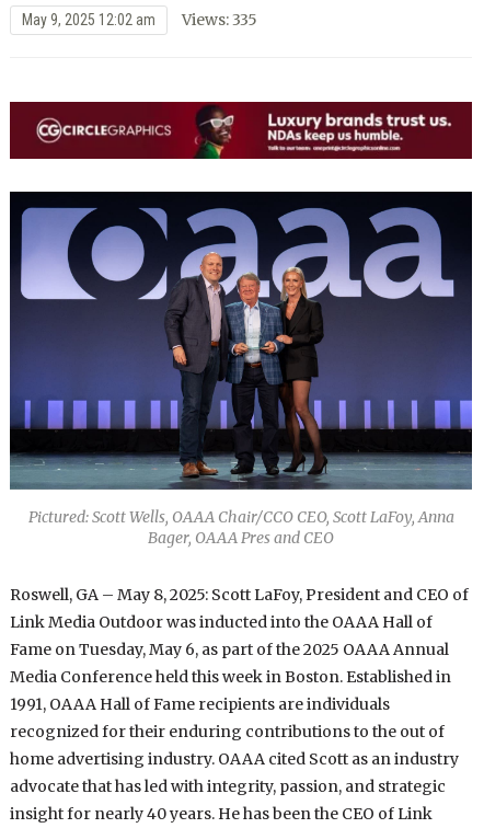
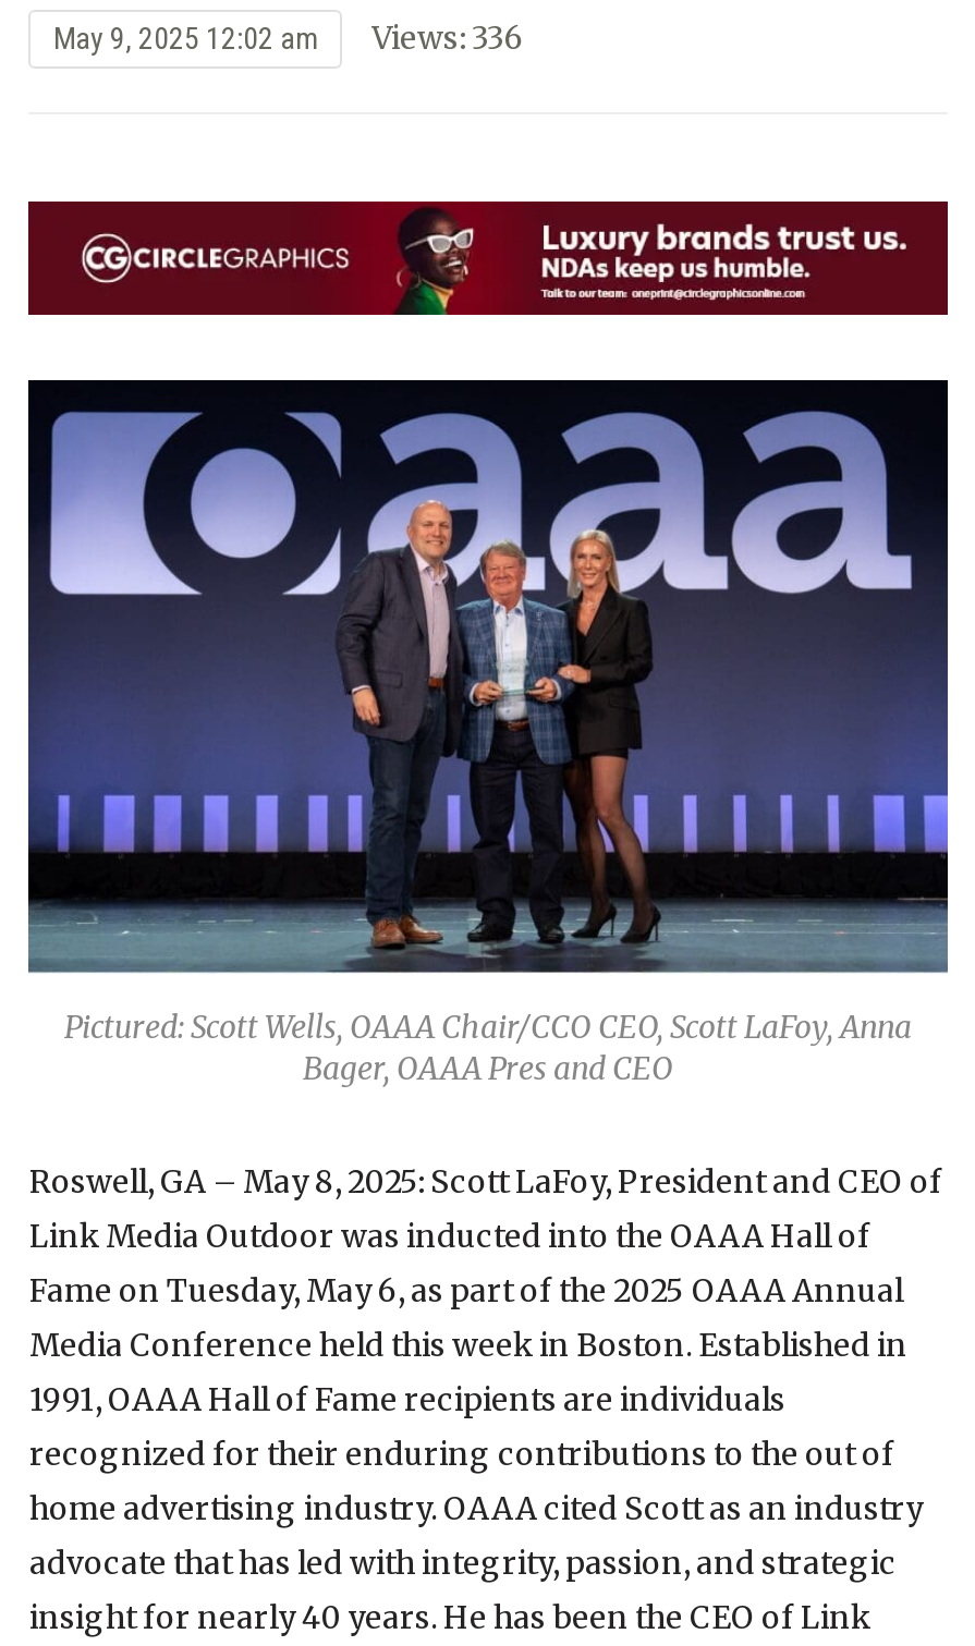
- May 9, 2025 12:02 am Views: 335
+ May 9, 2025 12:02 am Views: 336
